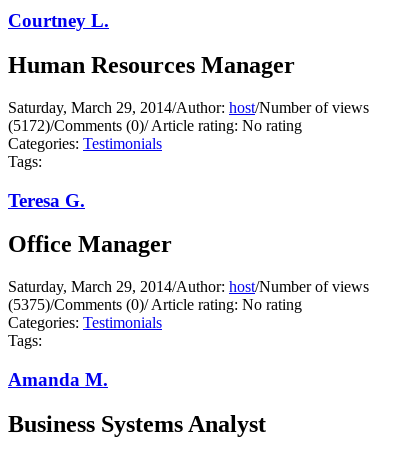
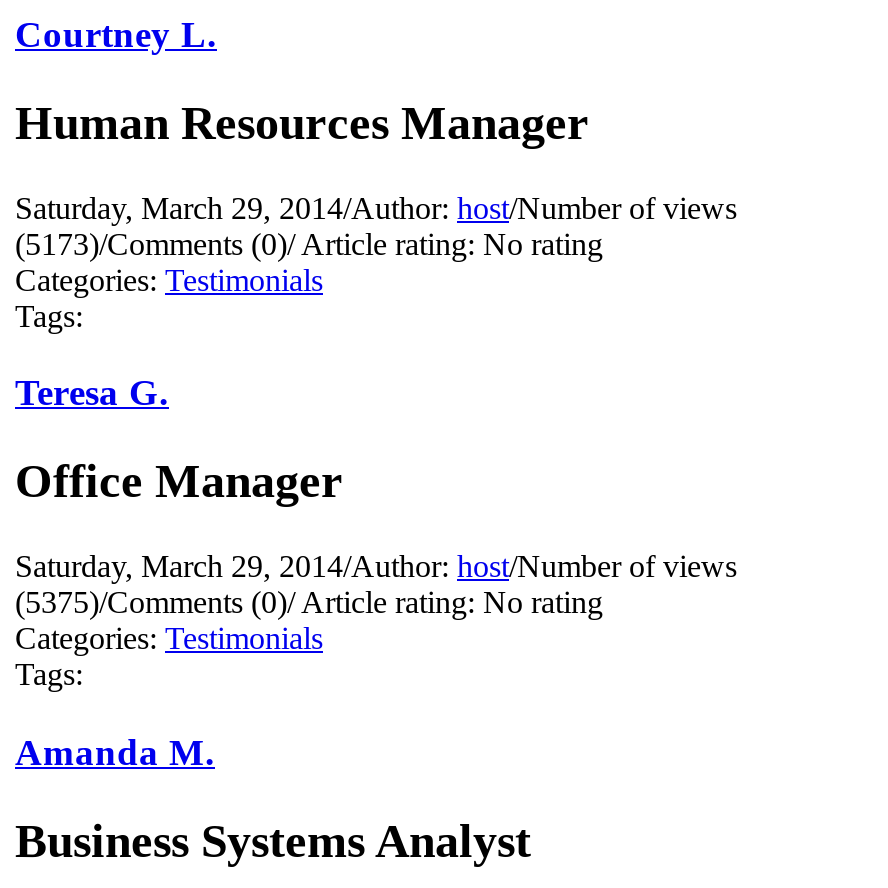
- (5172)/Comments (0)/ Article rating: No rating
+ (5173)/Comments (0)/ Article rating: No rating
